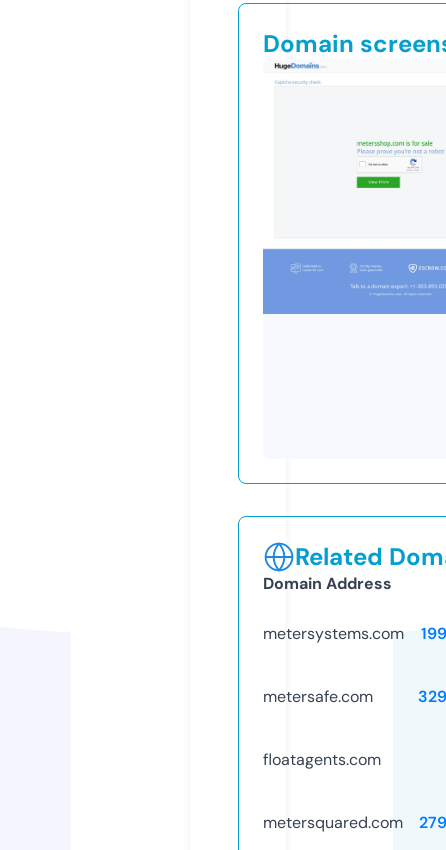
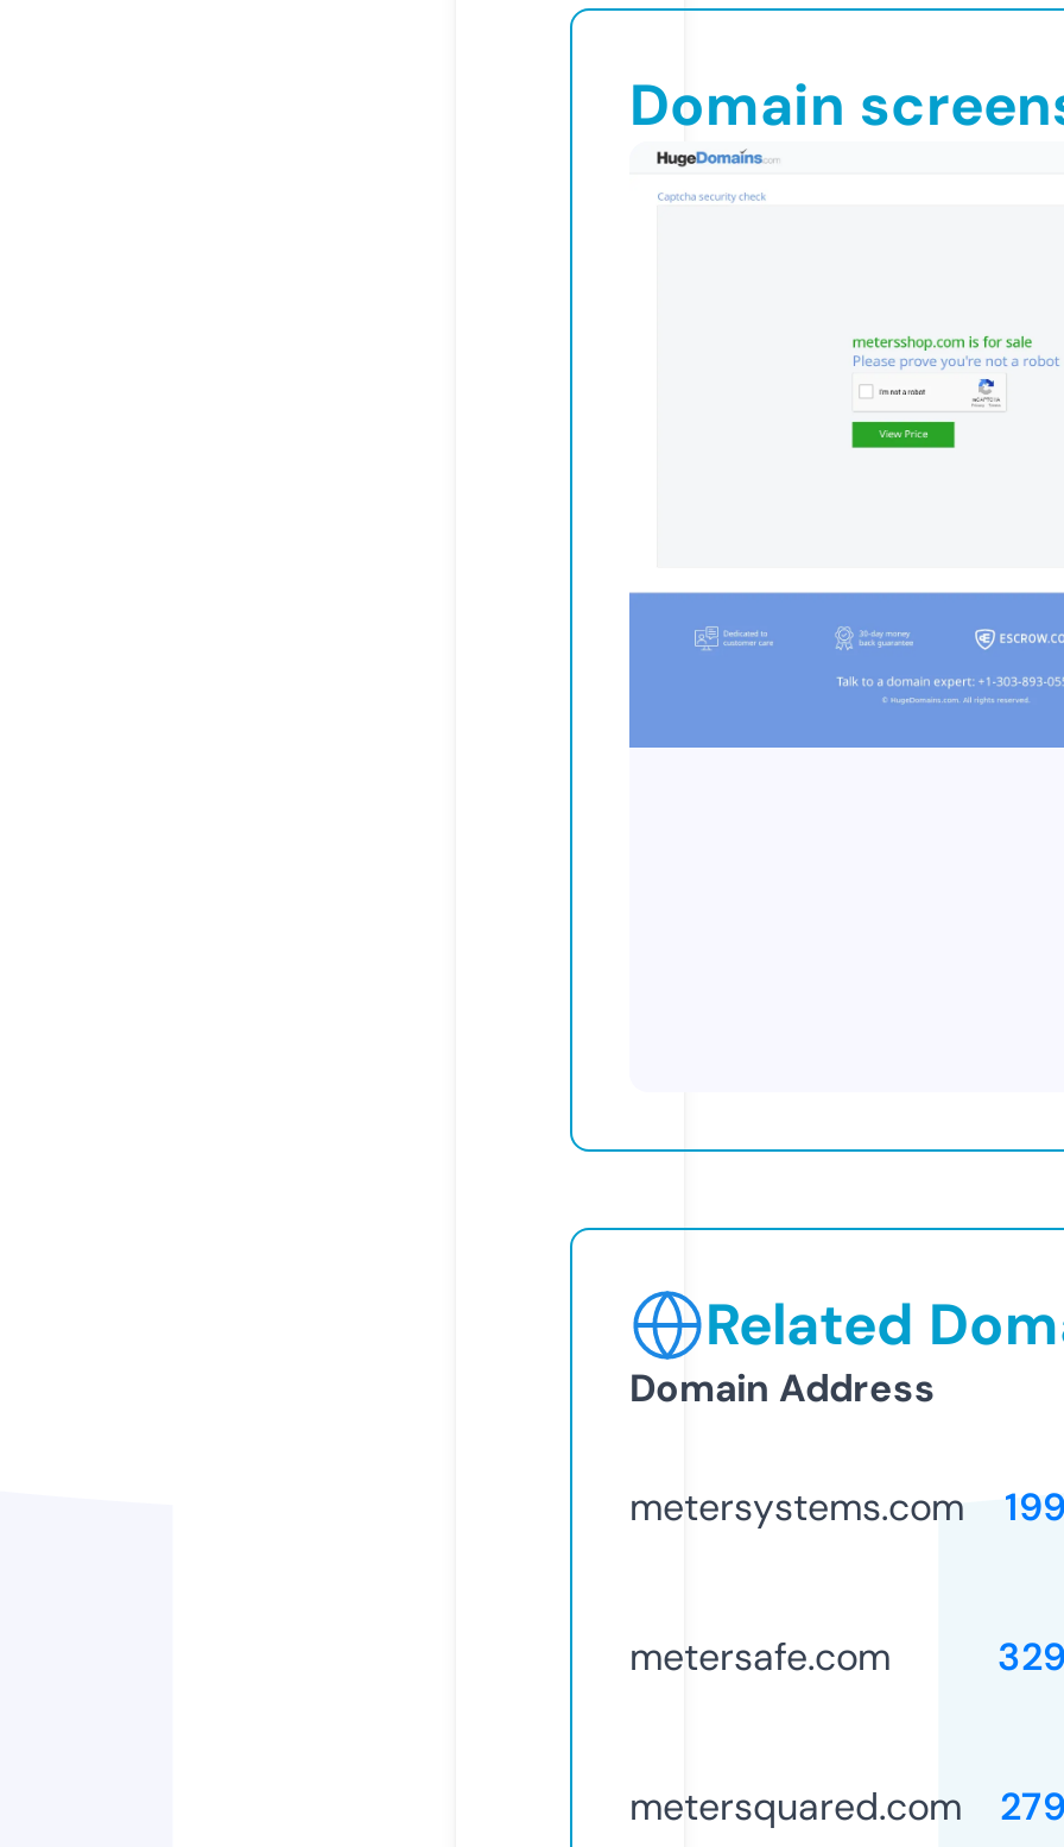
- floatagents.com
